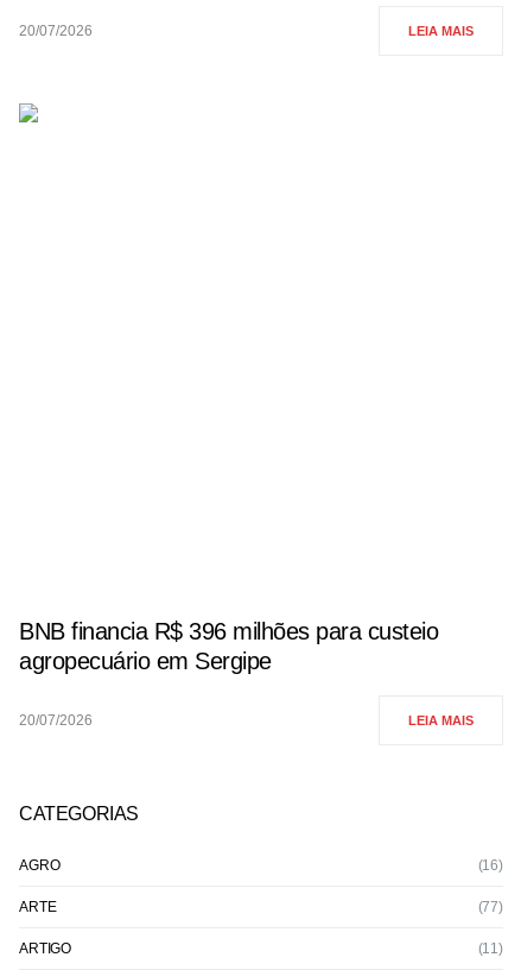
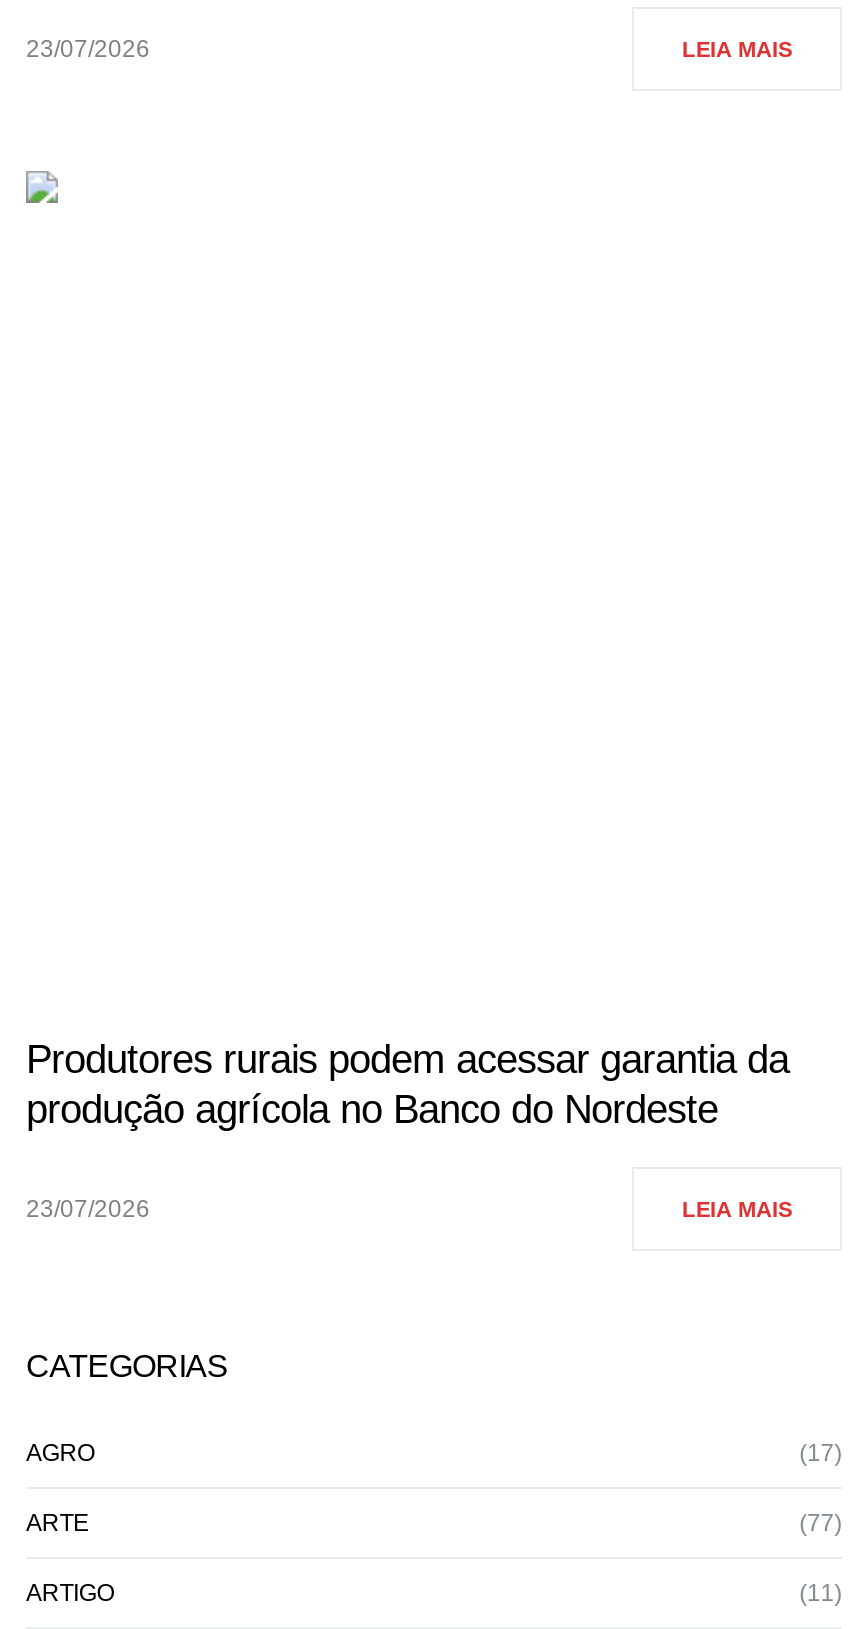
- 20/07/2026
+ 23/07/2026

- BNB financia R$ 396 milhões para custeio
- agropecuário em Sergipe
+ Produtores rurais podem acessar garantia da
+ produção agrícola no Banco do Nordeste

- 20/07/2026
+ 23/07/2026

- (16)
+ (17)
